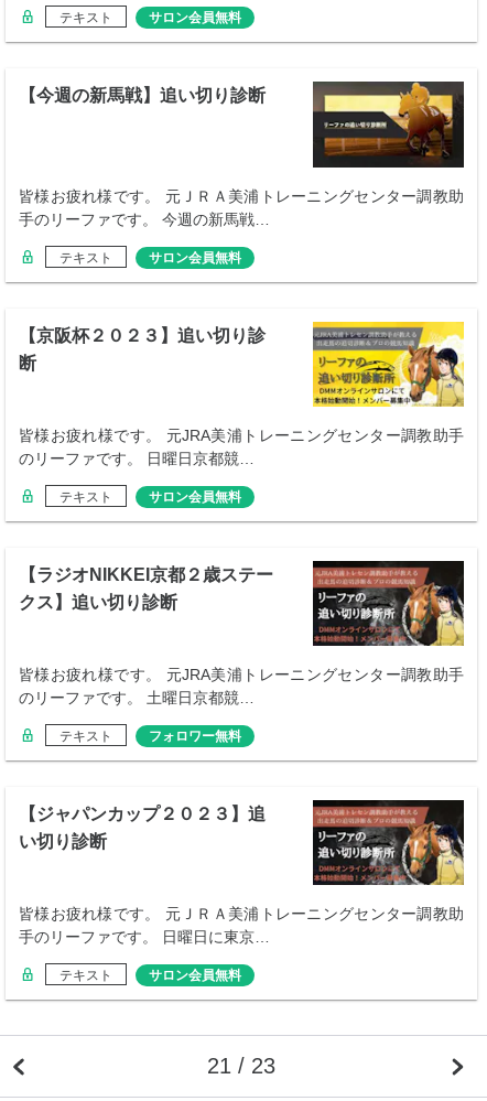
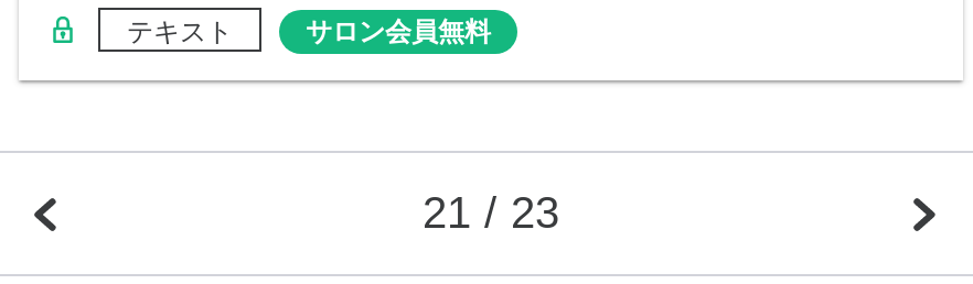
- 【今週の新馬戦】追い切り診断

- [image]
- 皆様お疲れ様です。 元ＪＲＡ美浦トレーニングセンター調教助
- 手のリーファです。 今週の新馬戦…
- テキスト
- サロン会員無料

- 【京阪杯２０２３】追い切り診
- 断

- [image]
- 皆様お疲れ様です。 元JRA美浦トレーニングセンター調教助手
- のリーファです。 日曜日京都競…
- テキスト
- サロン会員無料

- 【ラジオNIKKEI京都２歳ステー
- クス】追い切り診断

- [image]
- 皆様お疲れ様です。 元JRA美浦トレーニングセンター調教助手
- のリーファです。 土曜日京都競…
- テキスト
- フォロワー無料

- 【ジャパンカップ２０２３】追
- い切り診断

- [image]
- 皆様お疲れ様です。 元ＪＲＡ美浦トレーニングセンター調教助
- 手のリーファです。 日曜日に東京…
- テキスト
- サロン会員無料
